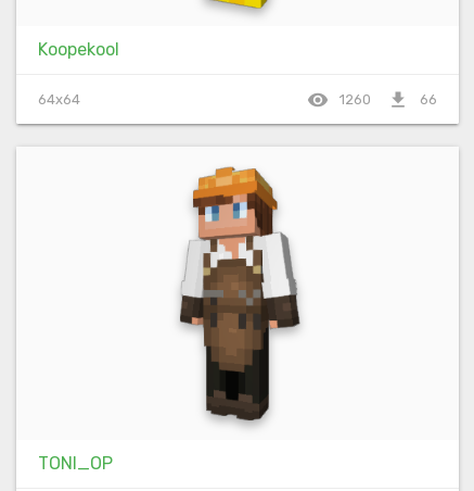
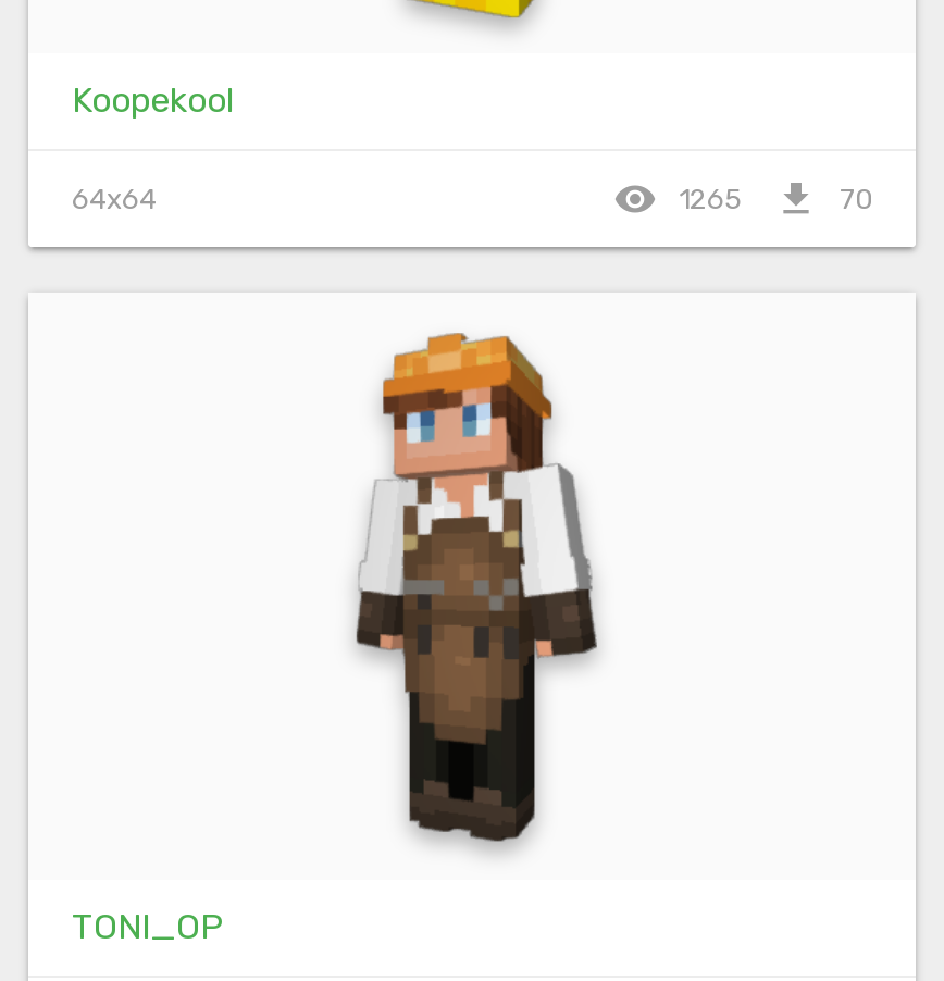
- 1260
+ 1265

- 66
+ 70
